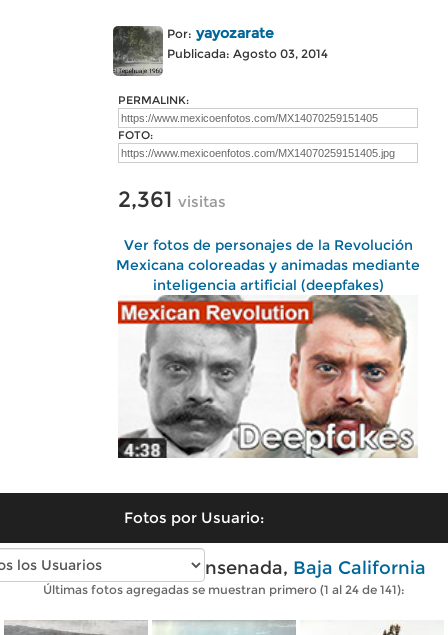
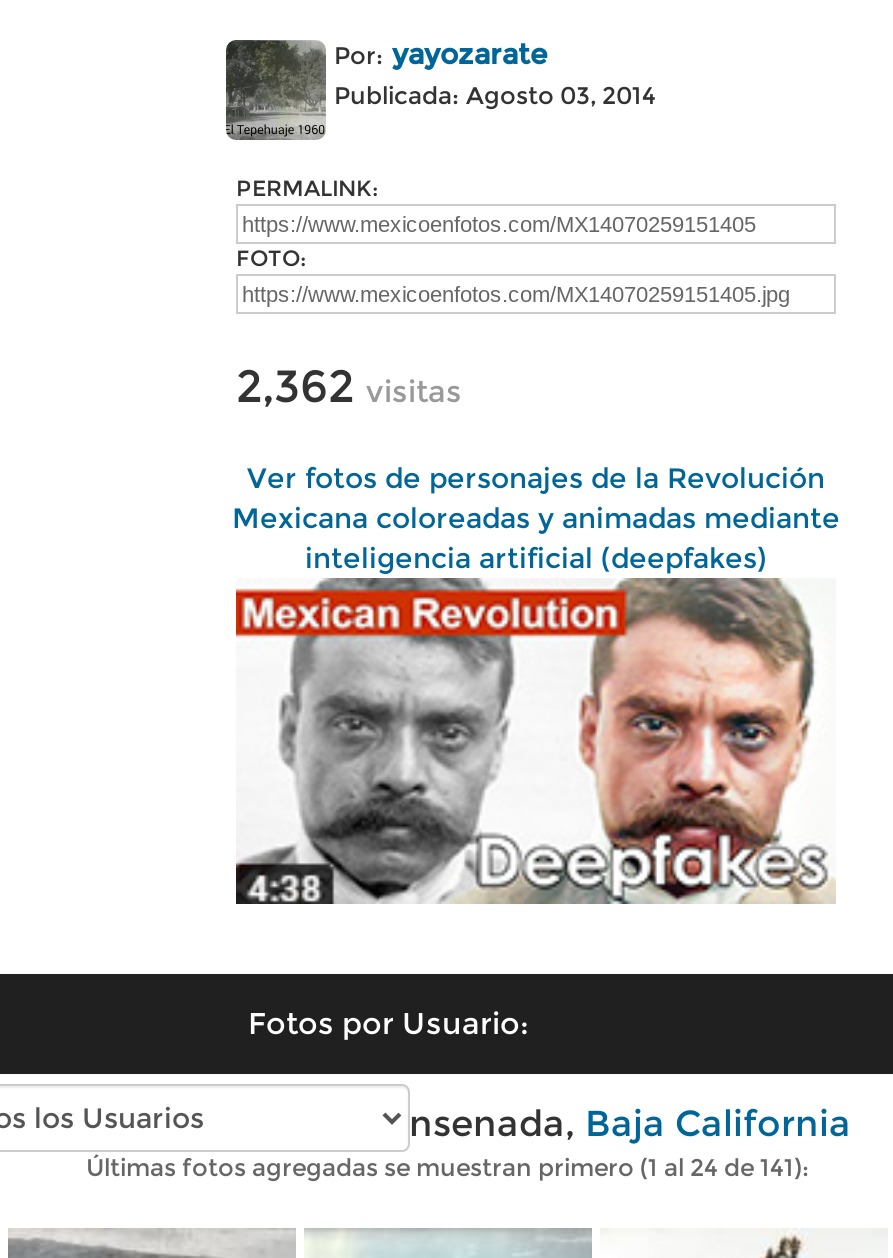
- 2,361 visitas
+ 2,362 visitas
